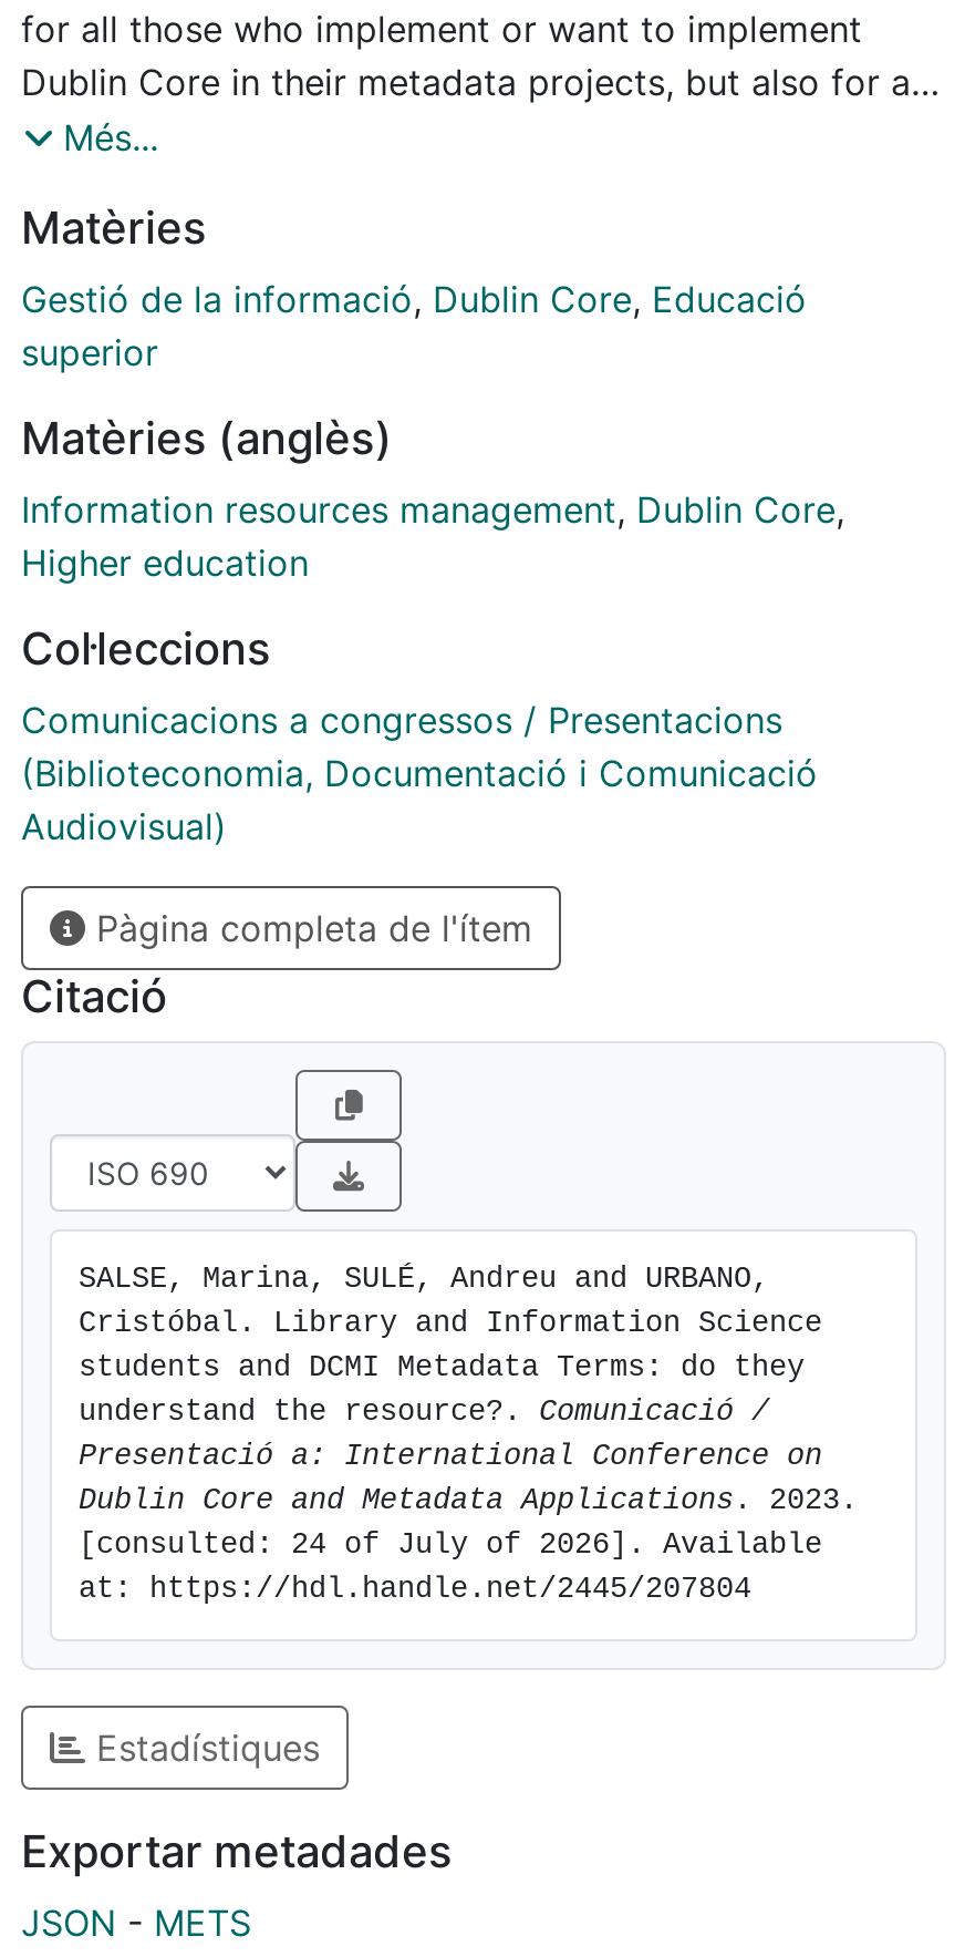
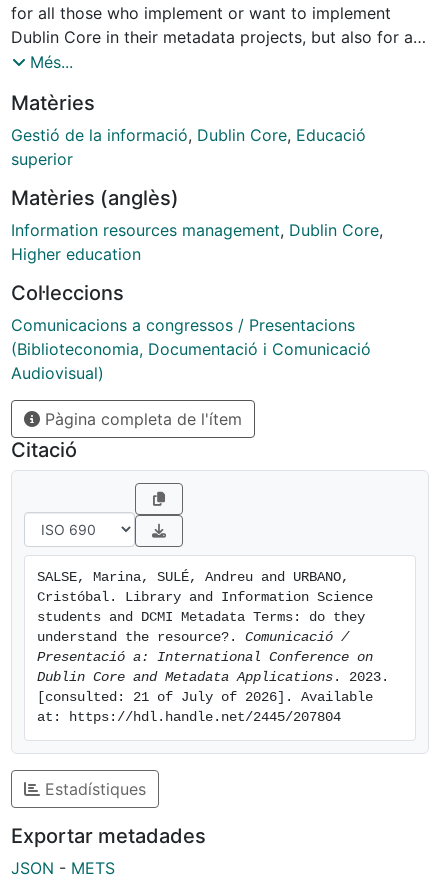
- [consulted: 24 of July of 2026]. Available
+ [consulted: 21 of July of 2026]. Available
